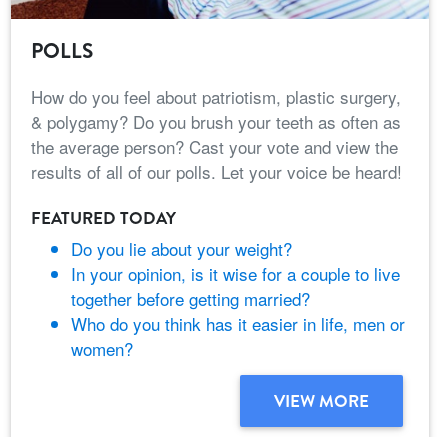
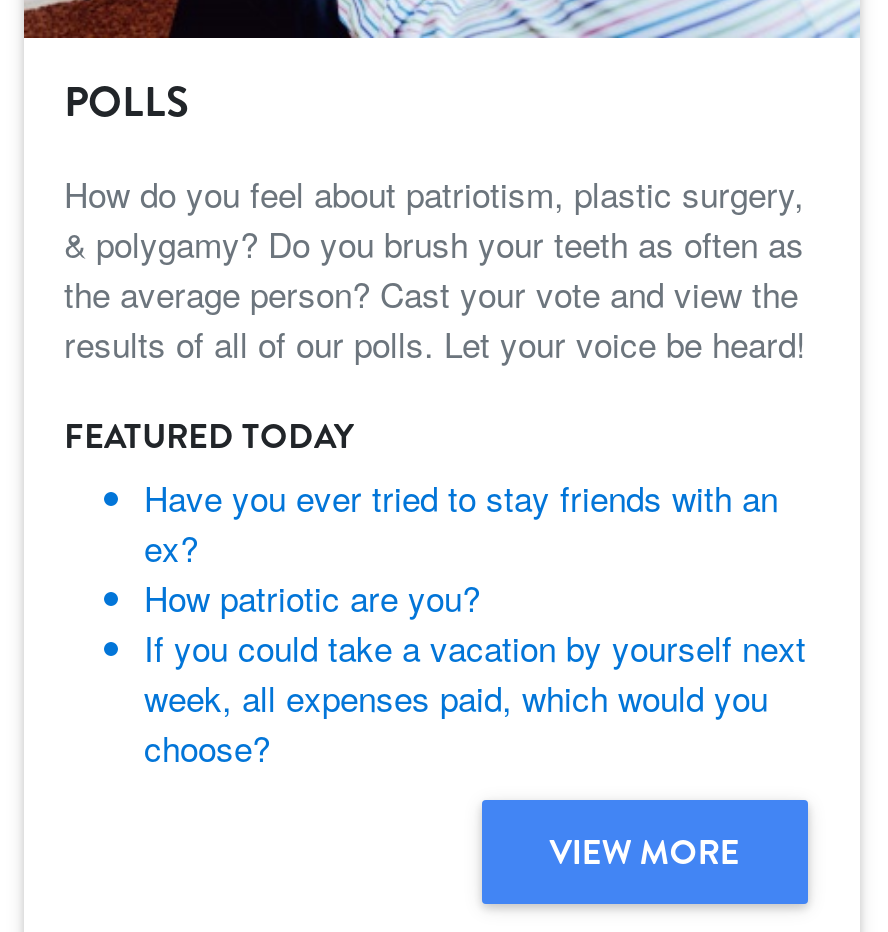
- Do you lie about your weight?
- In your opinion, is it wise for a couple to live
- together before getting married?
- Who do you think has it easier in life, men or
- women?
+ Have you ever tried to stay friends with an
+ ex?
+ How patriotic are you?
+ If you could take a vacation by yourself next
+ week, all expenses paid, which would you
+ choose?
